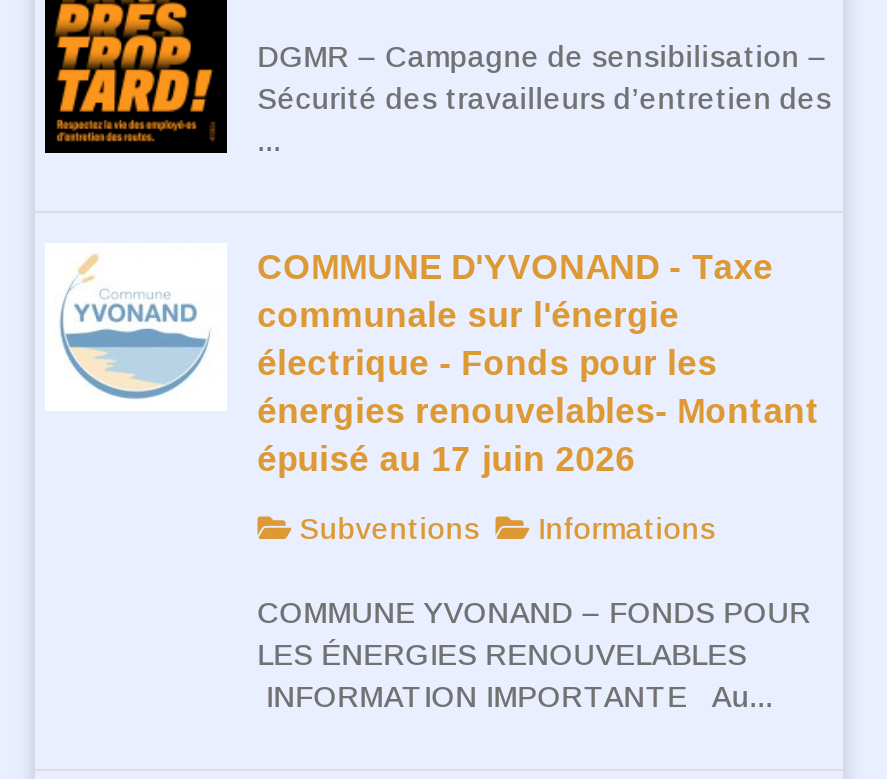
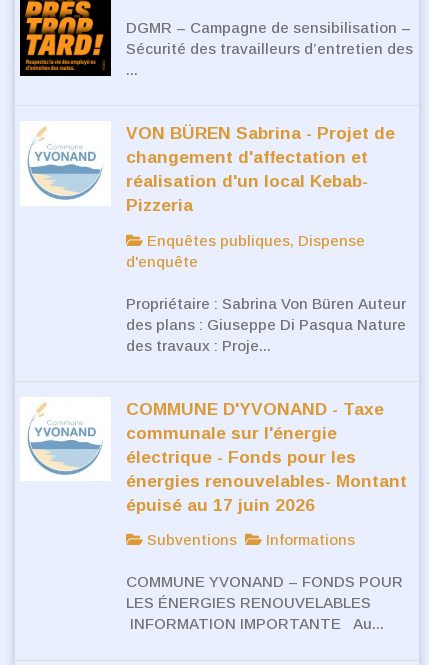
+ VON BÜREN Sabrina - Projet de
+ changement d'affectation et
+ réalisation d'un local Kebab-
+ Pizzeria
+ Enquêtes publiques, Dispense
+ d'enquête
+ Propriétaire : Sabrina Von Büren Auteur
+ des plans : Giuseppe Di Pasqua Nature
+ des travaux : Proje...
